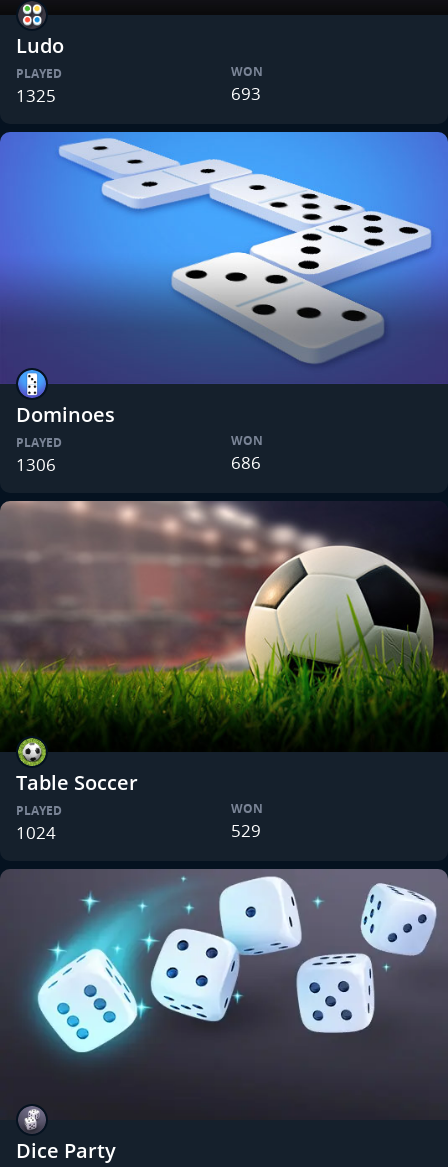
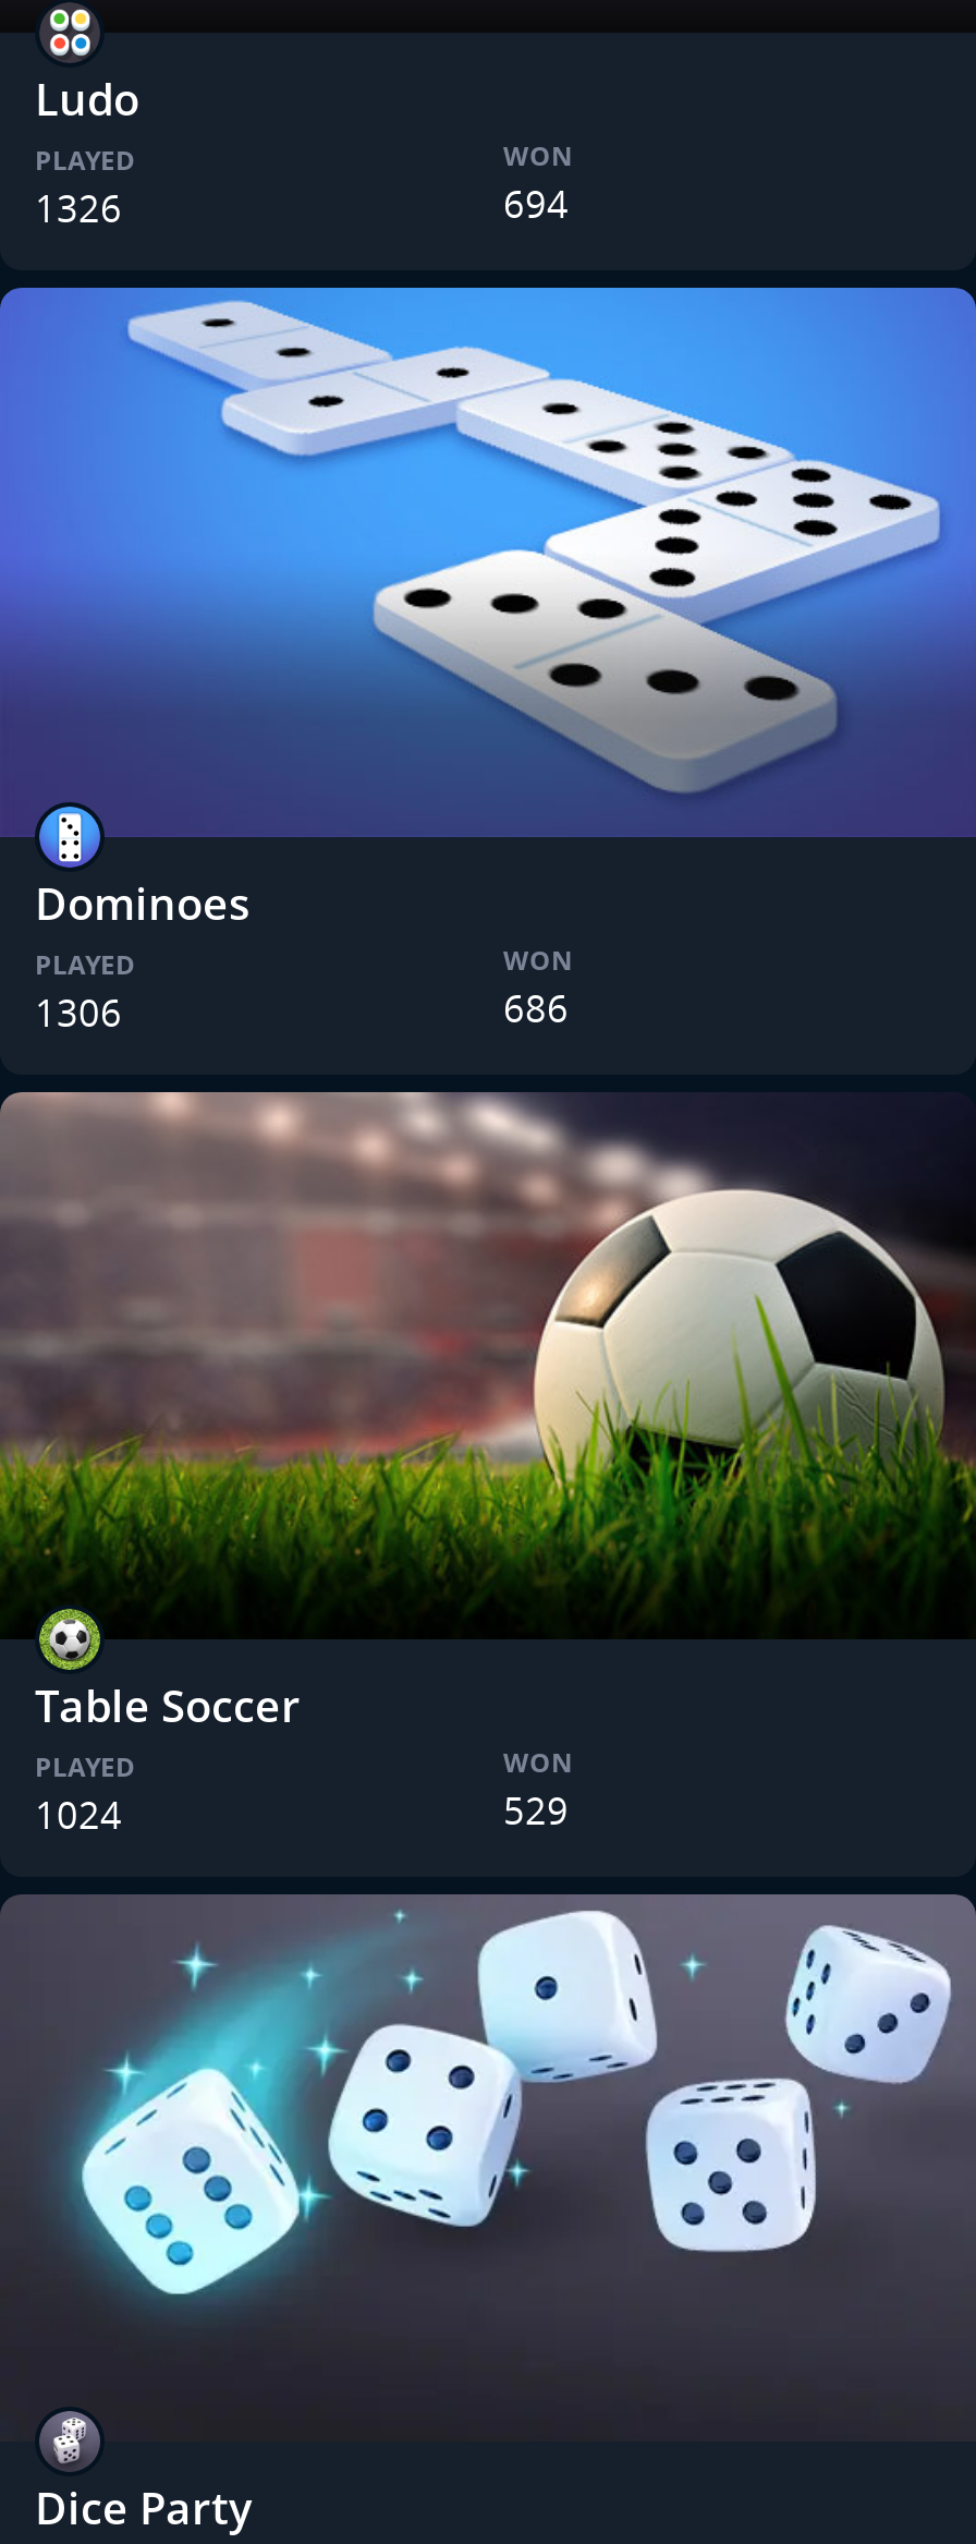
- 1325
+ 1326

- 693
+ 694
